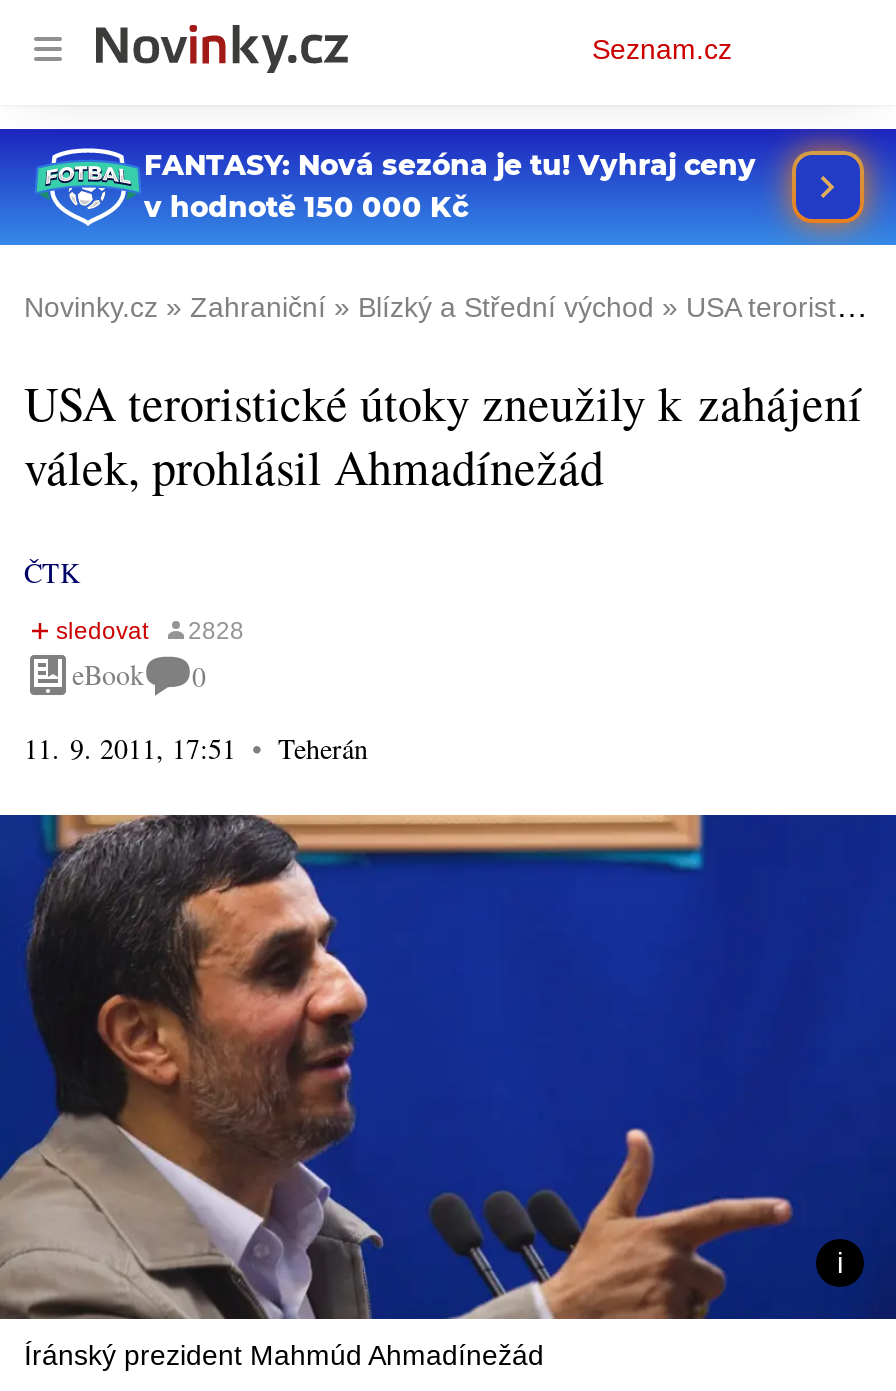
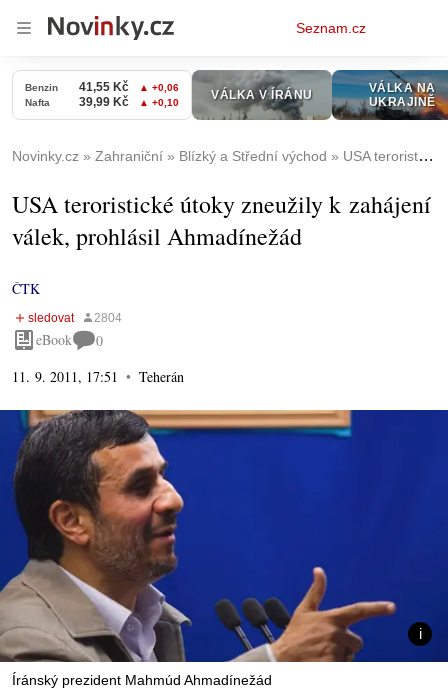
- [image]
+ [image]
